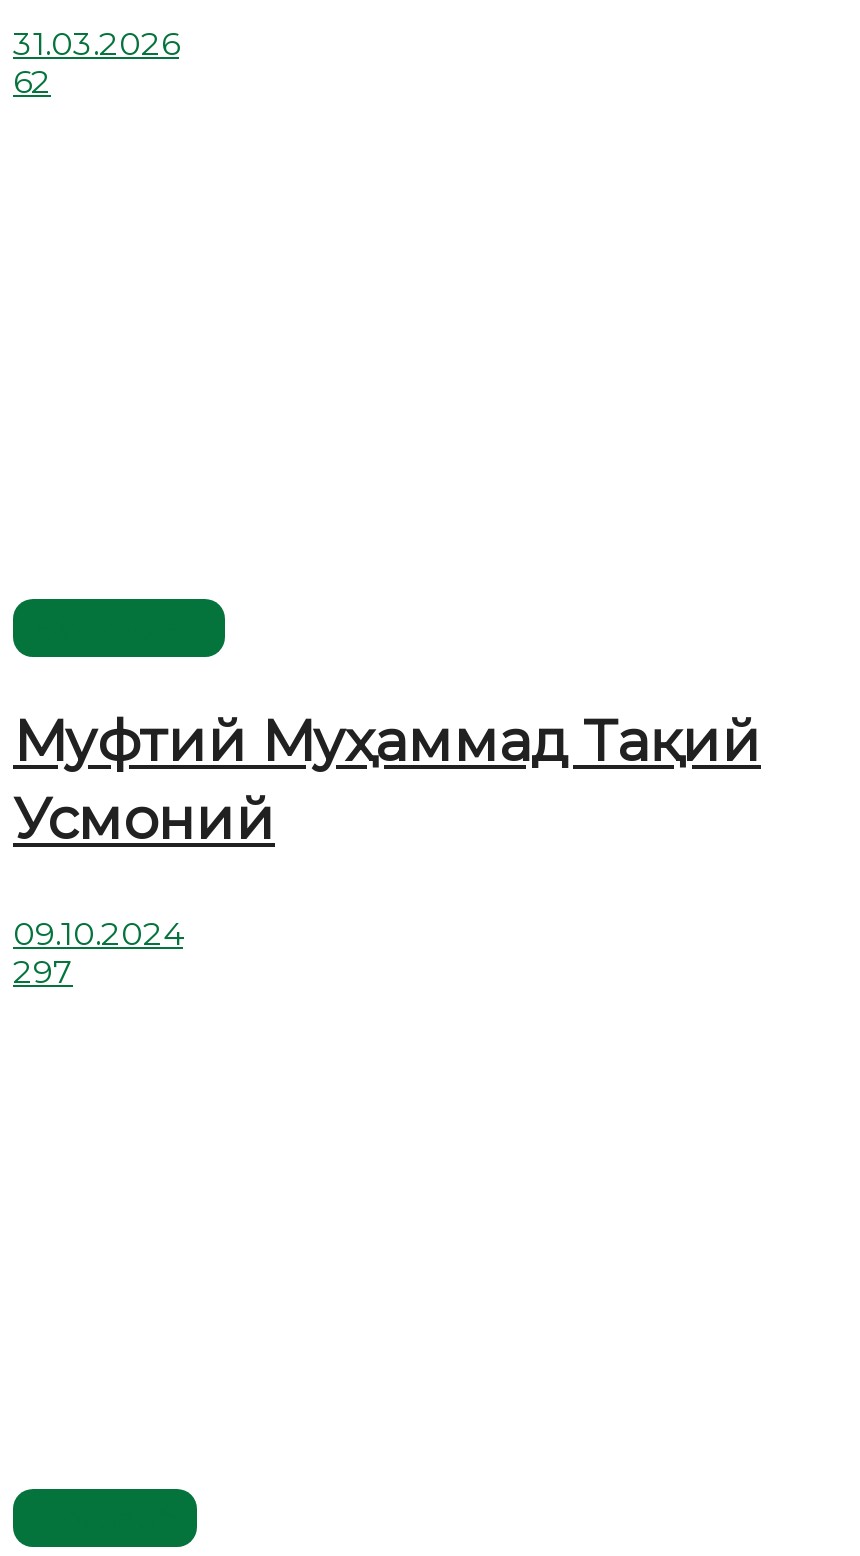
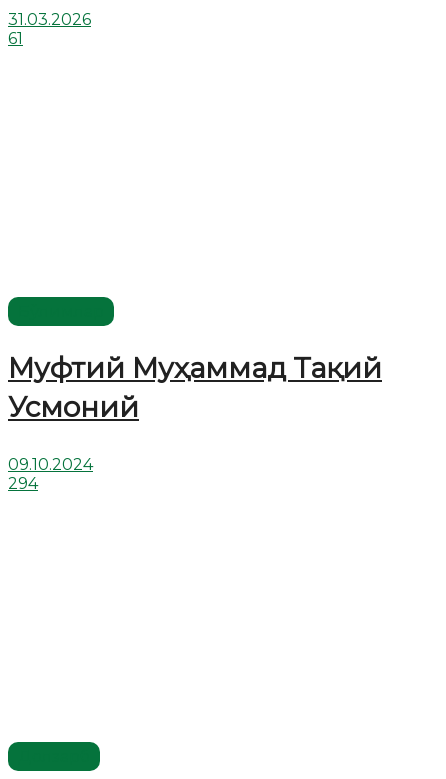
- 62
+ 61

- 297
+ 294
